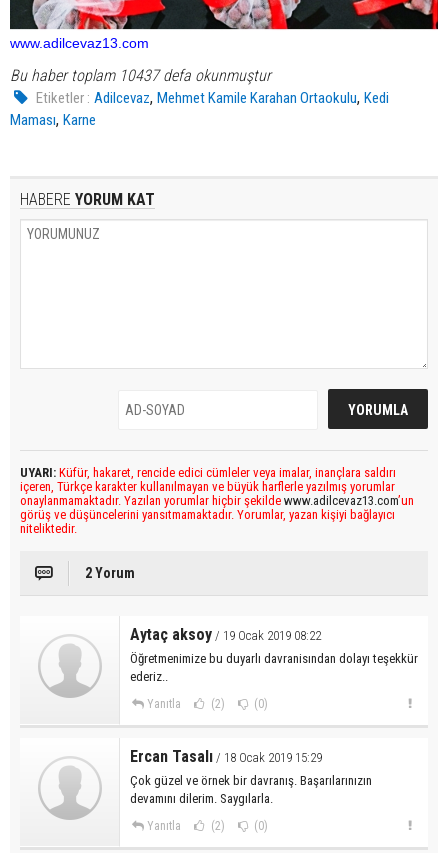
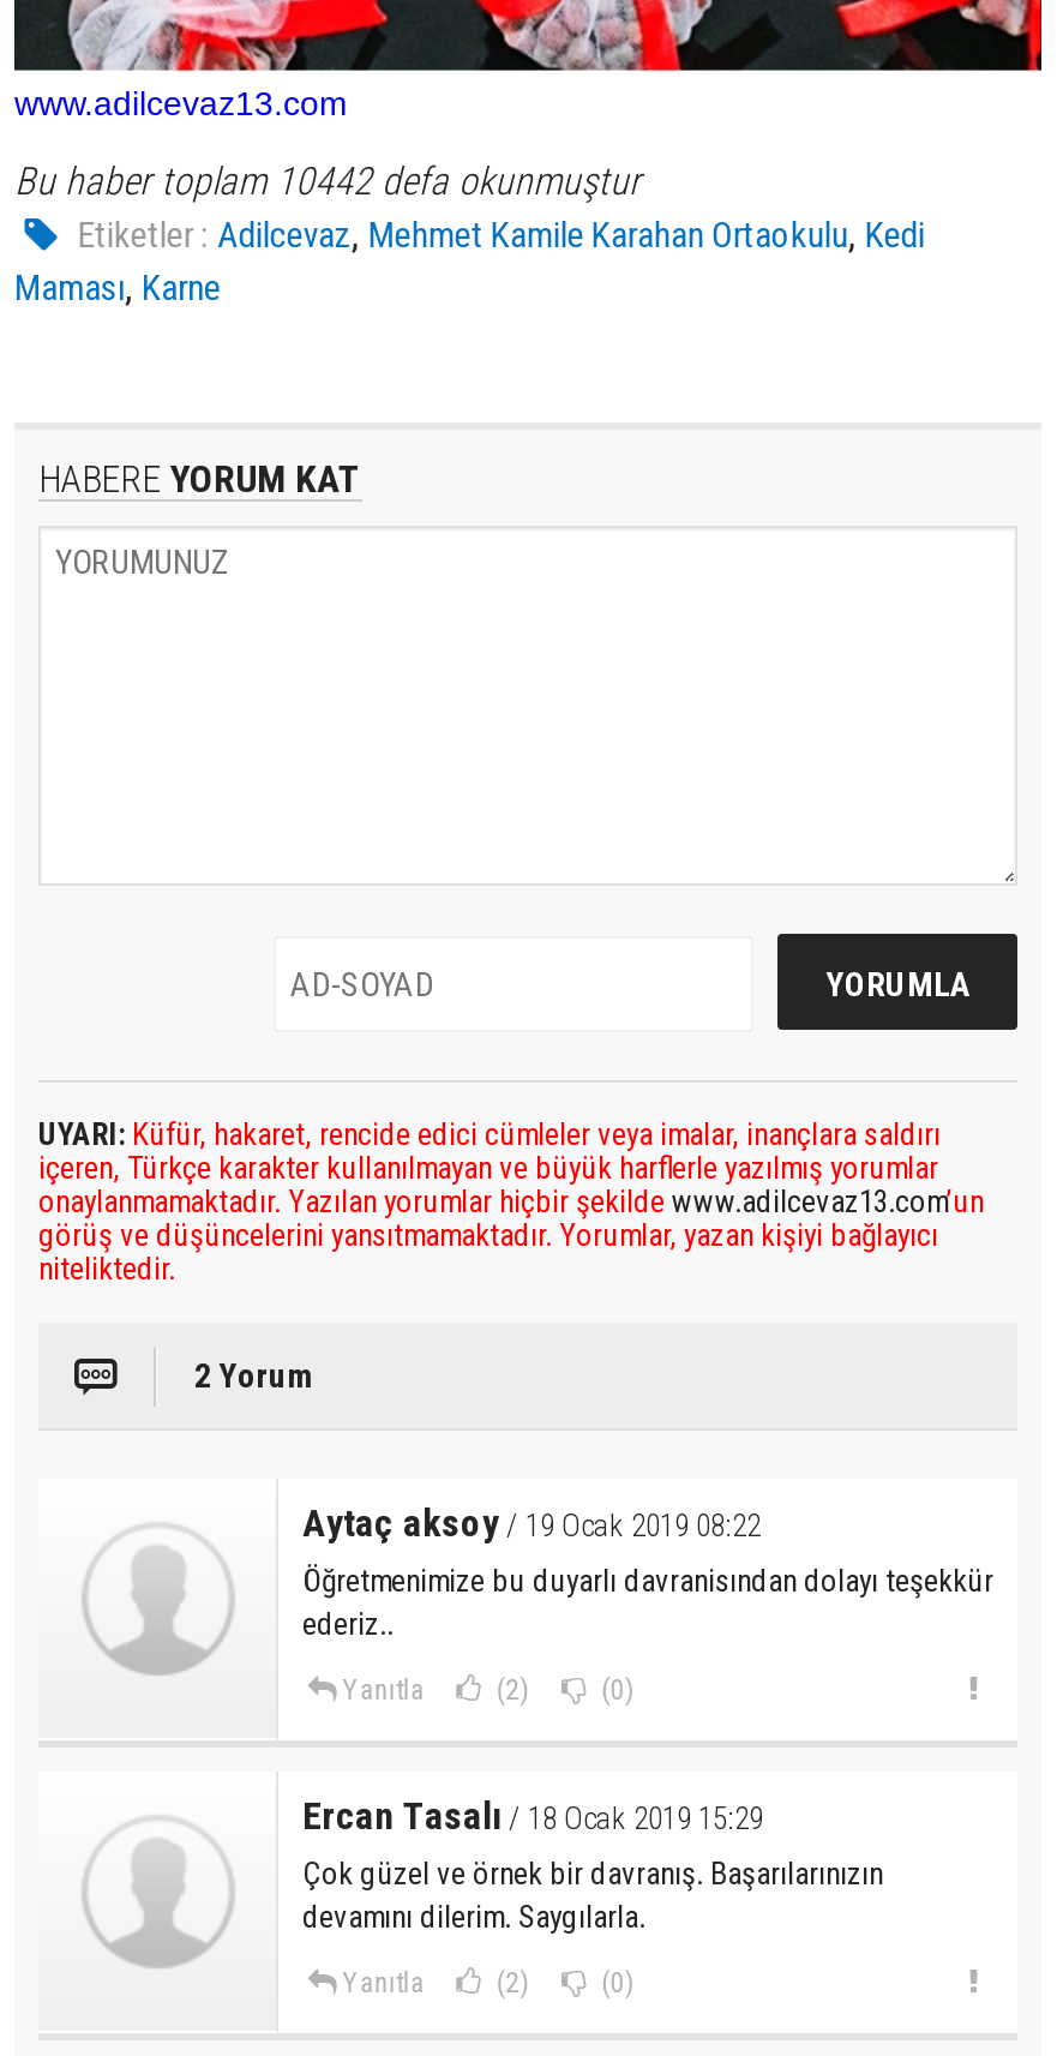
- Bu haber toplam 10437 defa okunmuştur
+ Bu haber toplam 10442 defa okunmuştur
